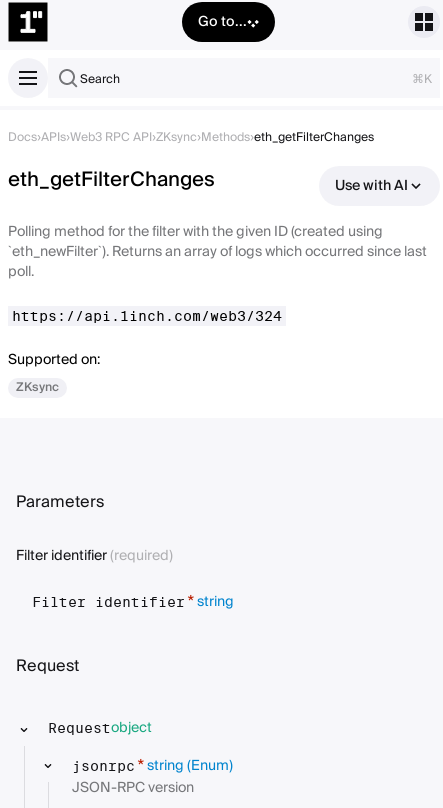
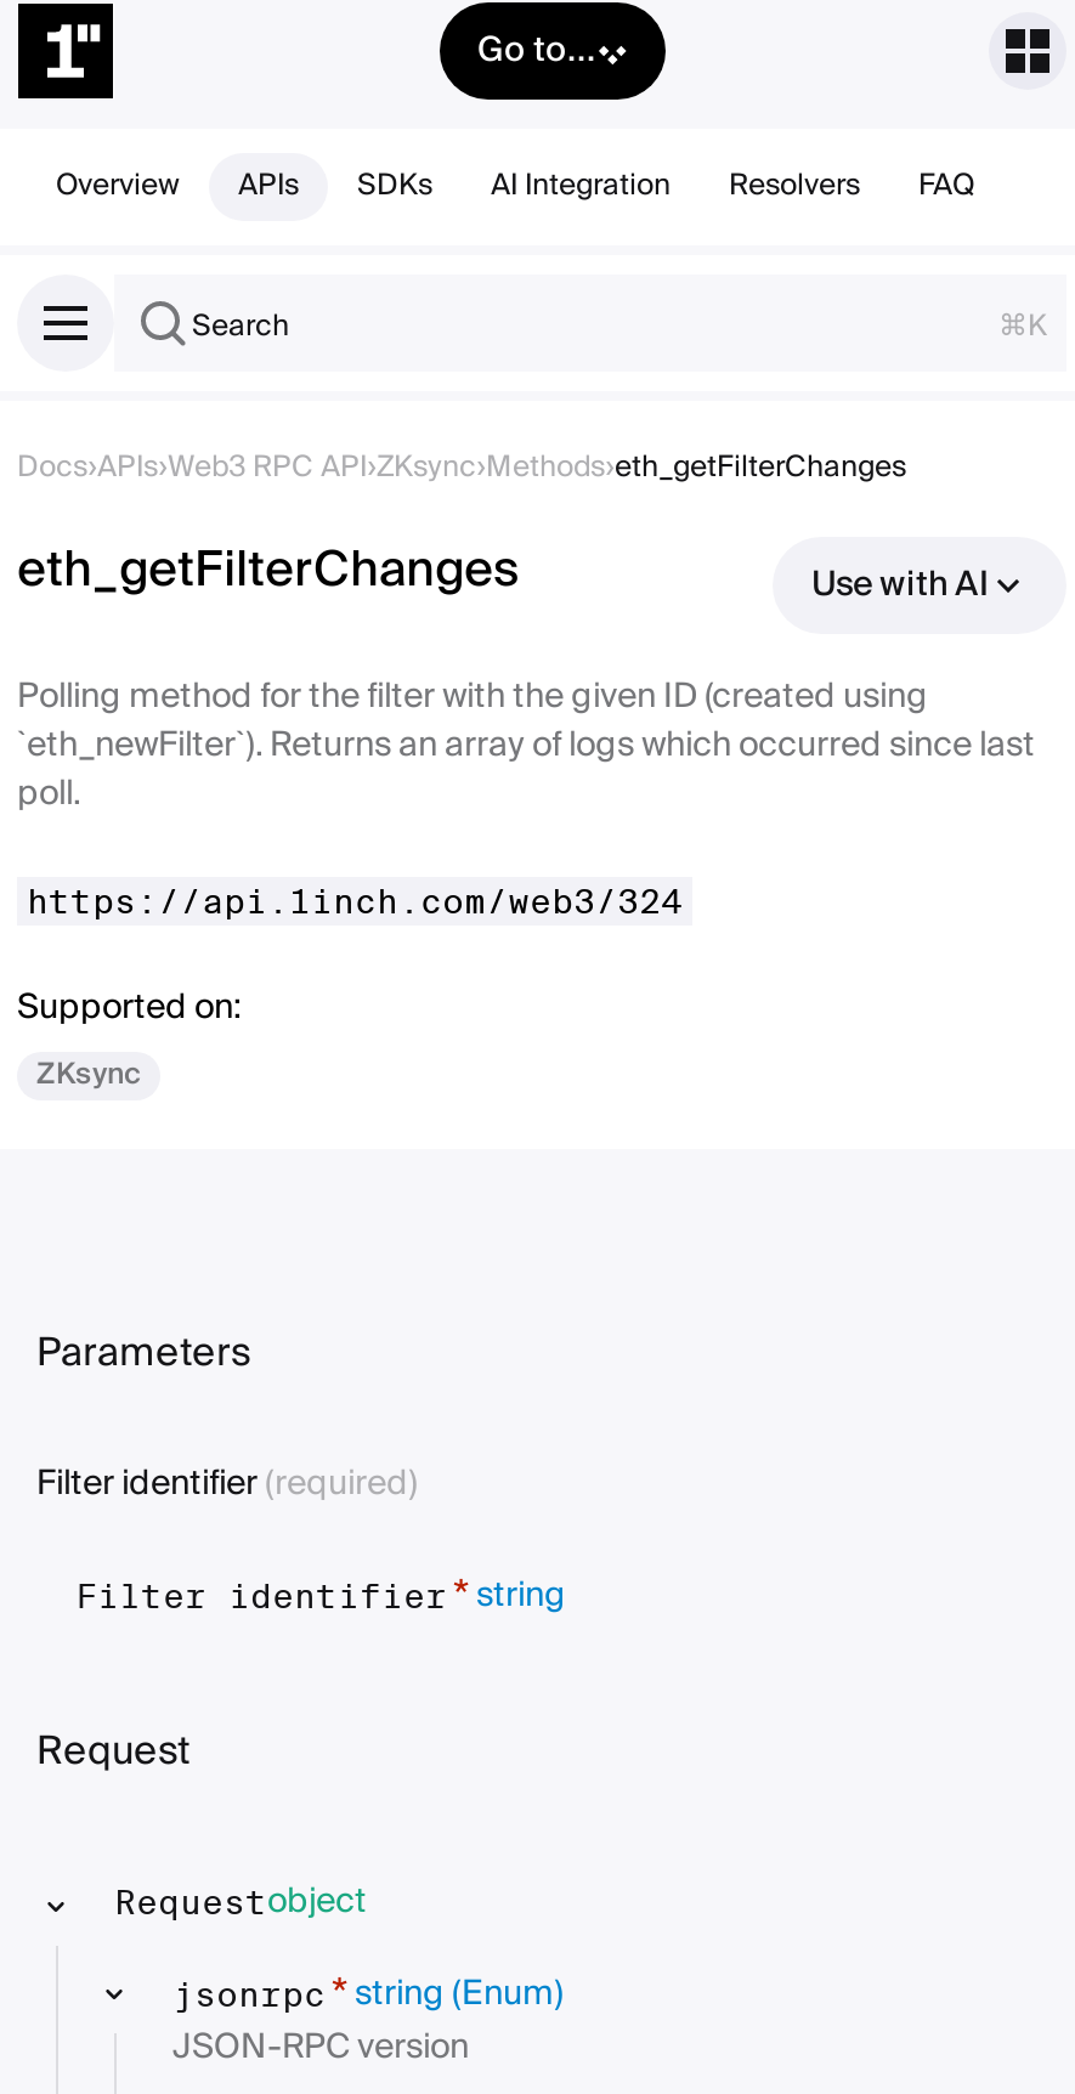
+ Overview
+ APIs
+ SDKs
+ AI Integration
+ Resolvers
+ FAQ
